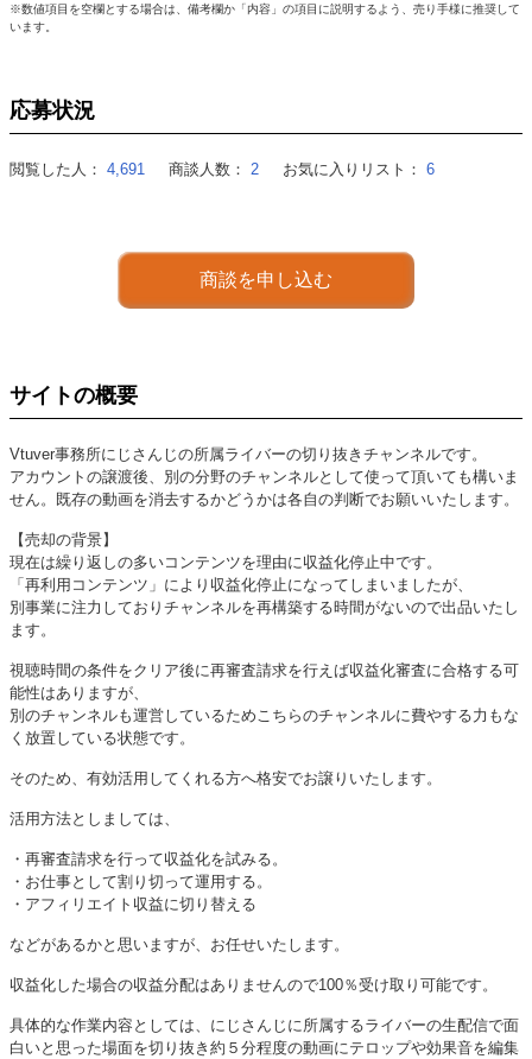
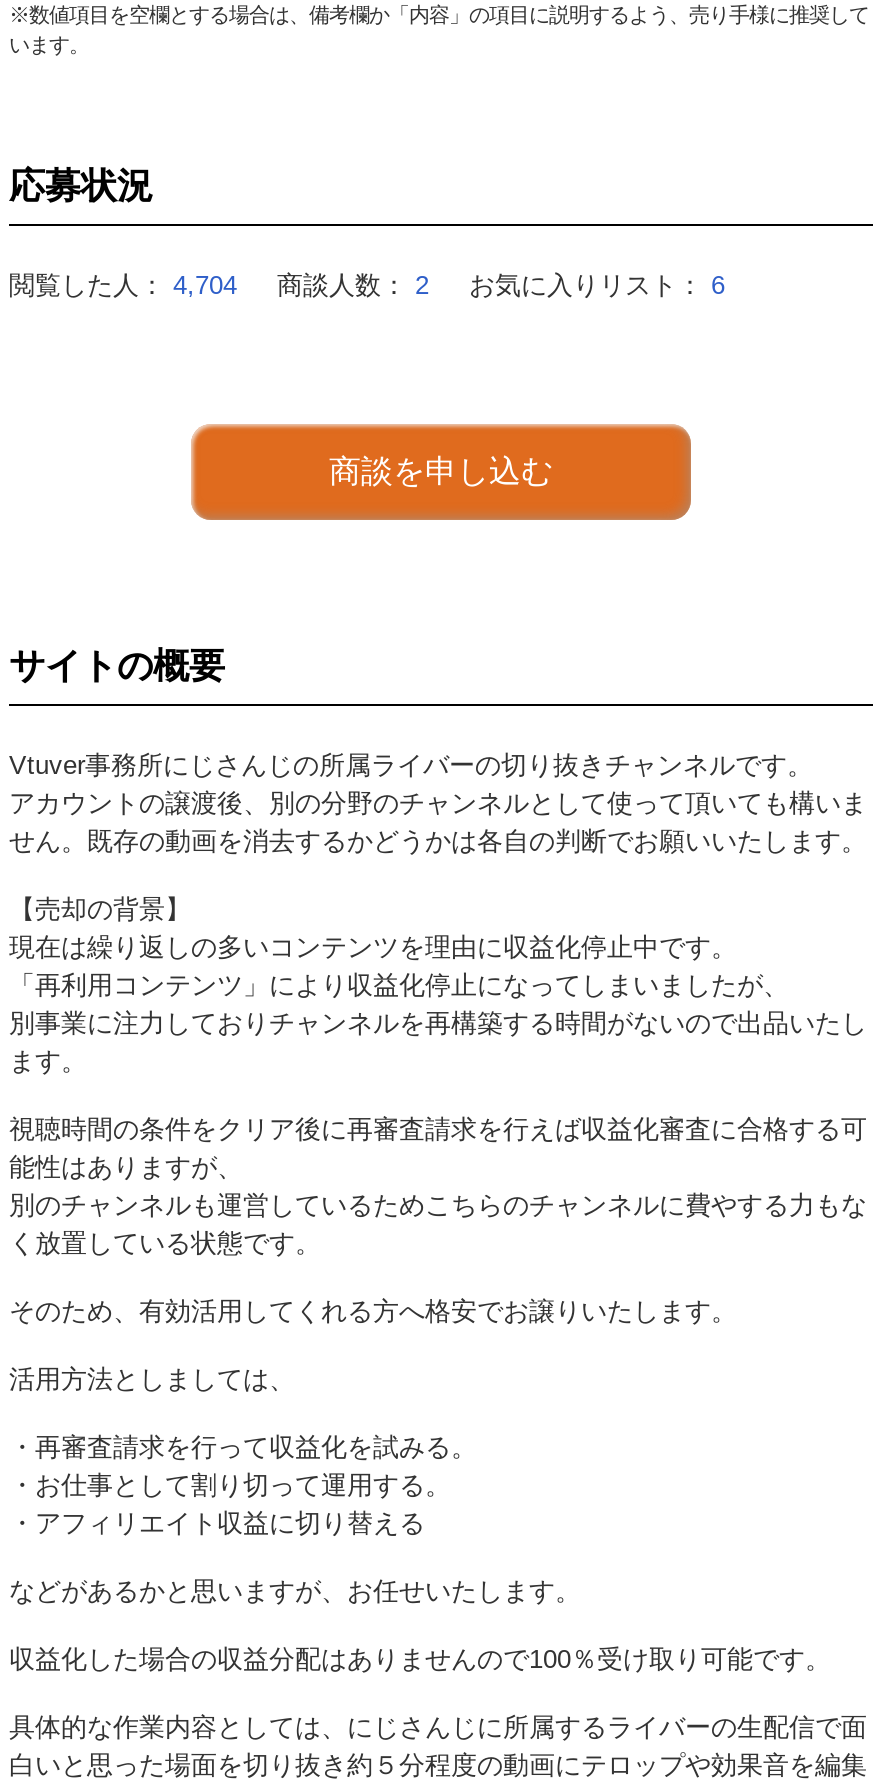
- 閲覧した人：4,691 商談人数：2 お気に入りリスト：6
+ 閲覧した人：4,704 商談人数：2 お気に入りリスト：6
